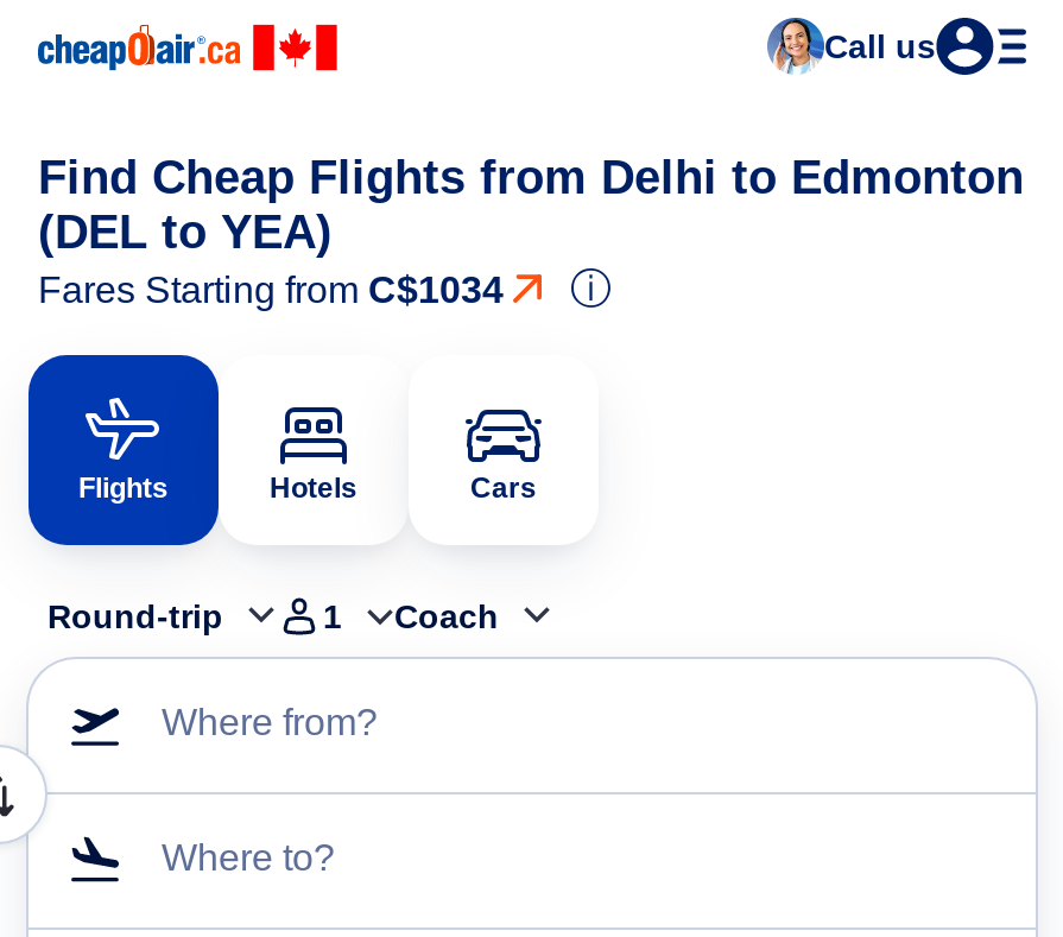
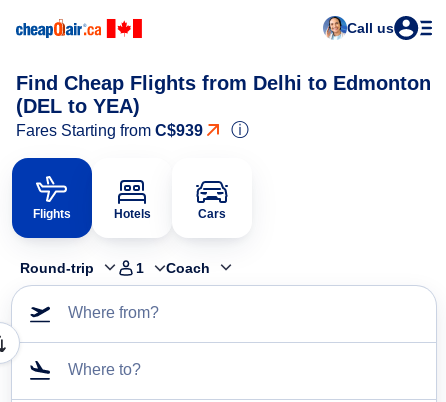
- Fares Starting from C$1034
+ Fares Starting from C$939
